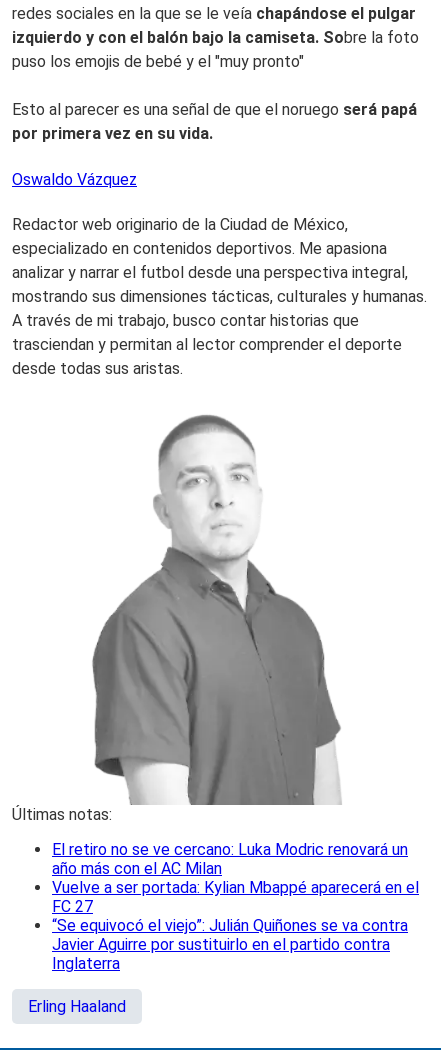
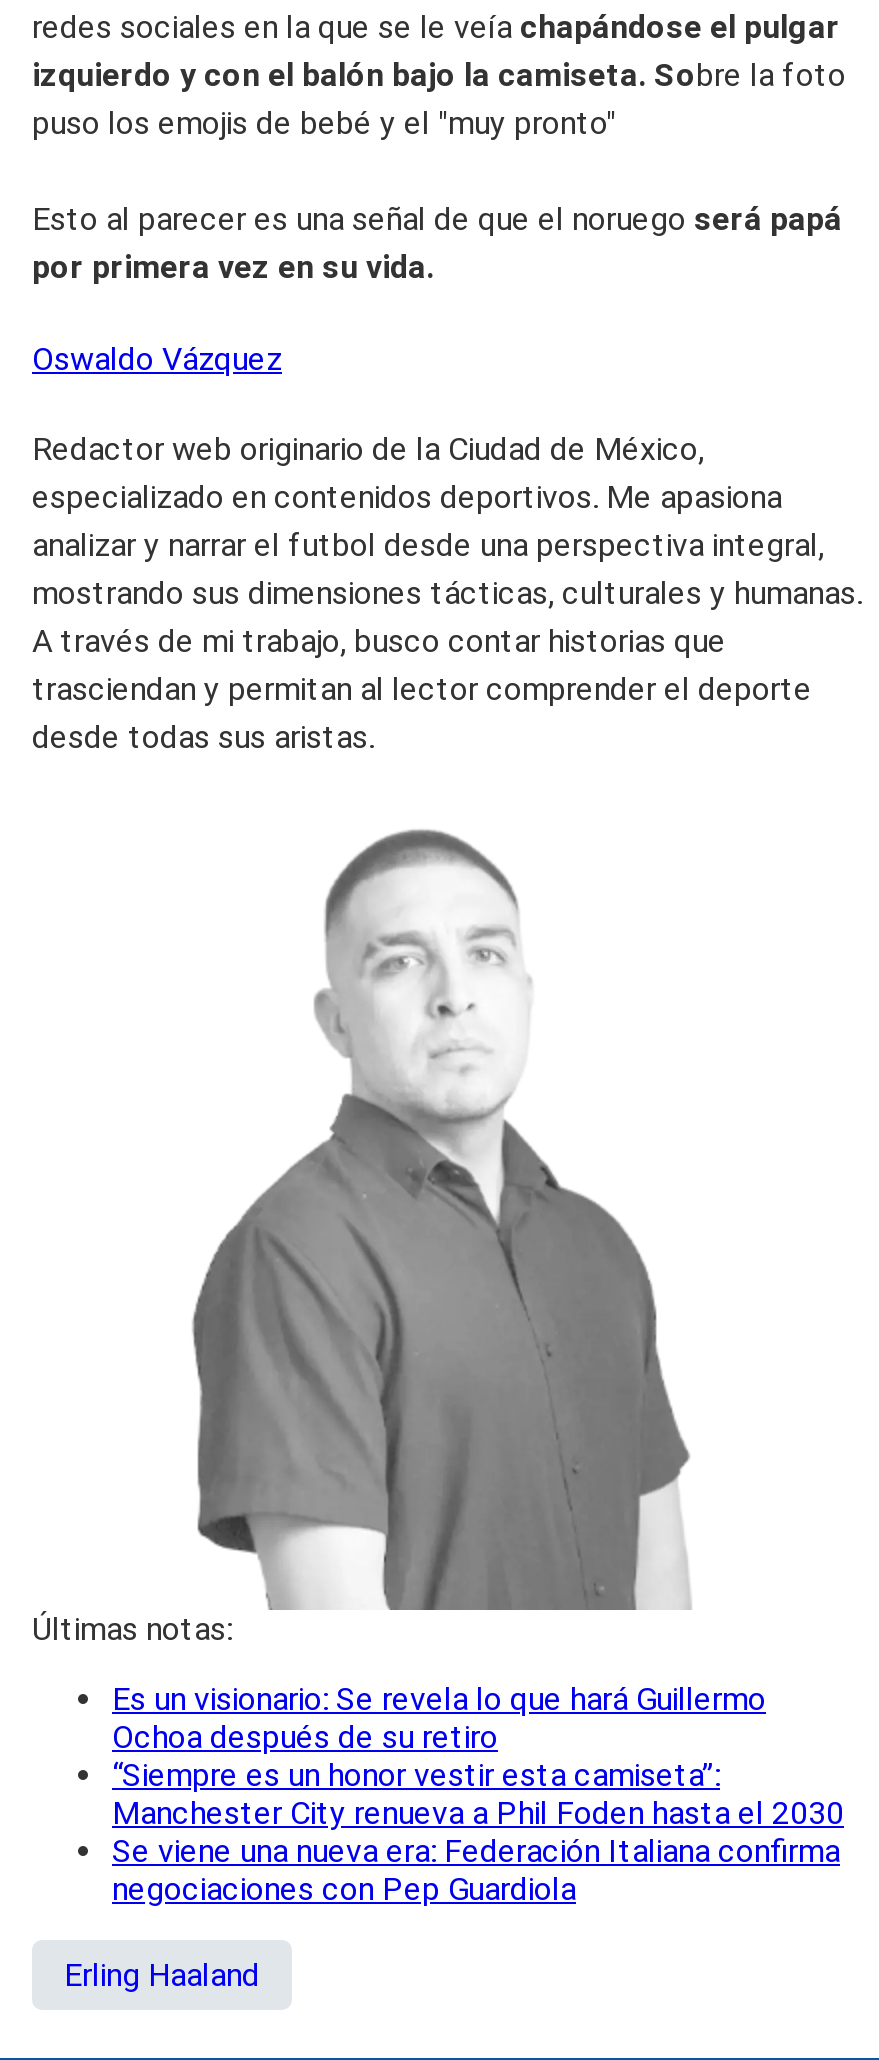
- El retiro no se ve cercano: Luka Modric renovará un
- año más con el AC Milan
- Vuelve a ser portada: Kylian Mbappé aparecerá en el
- FC 27
- “Se equivocó el viejo”: Julián Quiñones se va contra
- Javier Aguirre por sustituirlo en el partido contra
- Inglaterra
+ Es un visionario: Se revela lo que hará Guillermo
+ Ochoa después de su retiro
+ “Siempre es un honor vestir esta camiseta”:
+ Manchester City renueva a Phil Foden hasta el 2030
+ Se viene una nueva era: Federación Italiana confirma
+ negociaciones con Pep Guardiola
